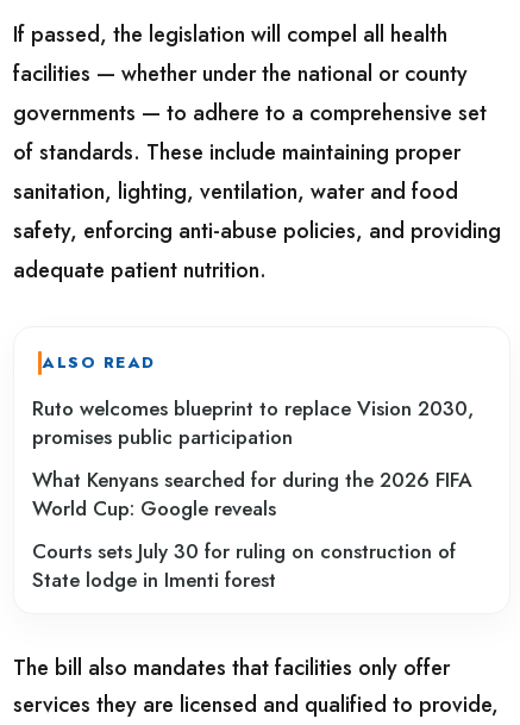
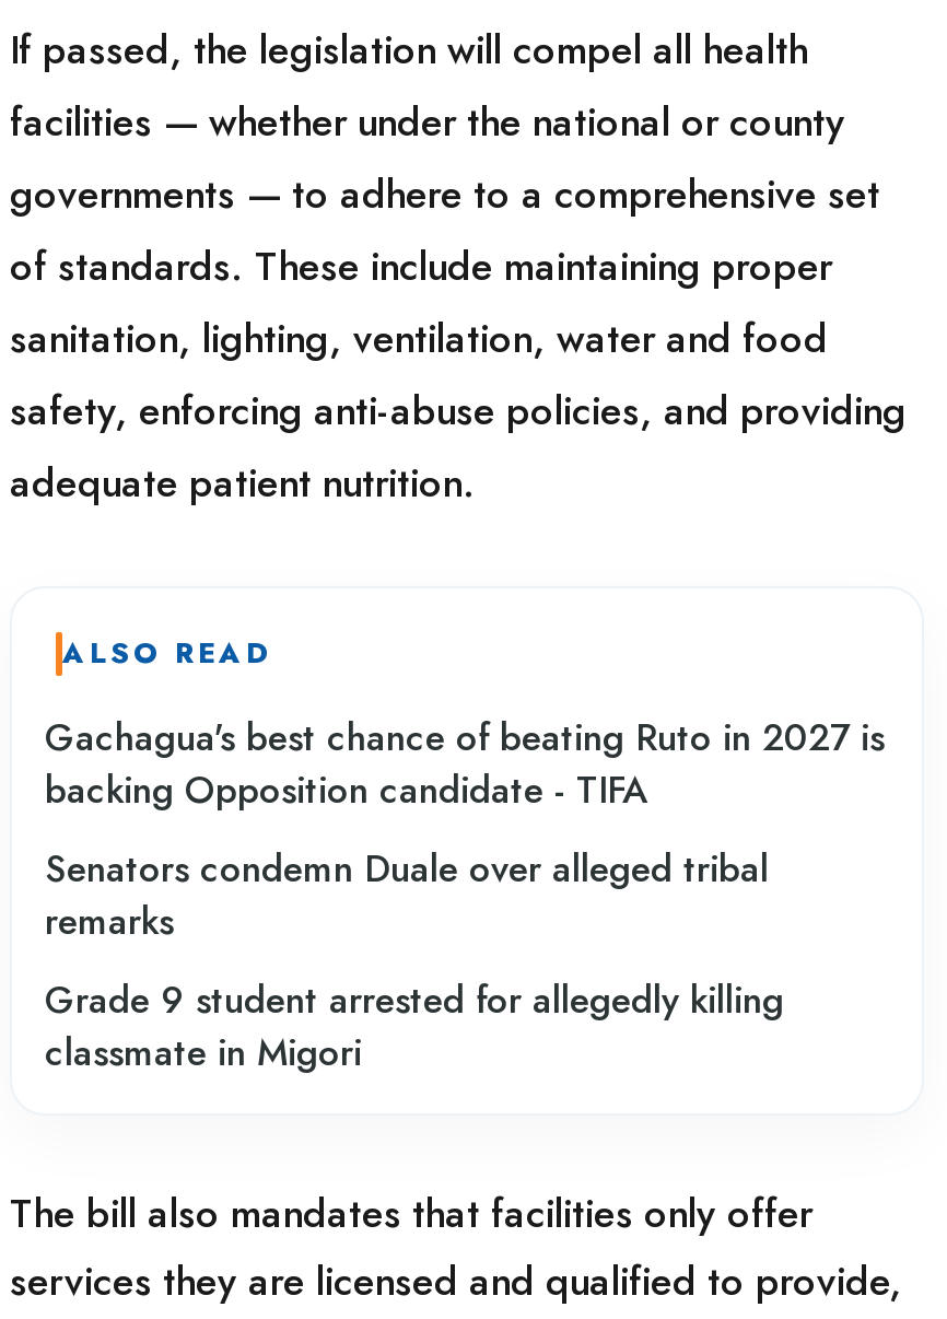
- Ruto welcomes blueprint to replace Vision 2030,
- promises public participation
+ Gachagua's best chance of beating Ruto in 2027 is
+ backing Opposition candidate - TIFA

- What Kenyans searched for during the 2026 FIFA
- World Cup: Google reveals
+ Senators condemn Duale over alleged tribal
+ remarks

- Courts sets July 30 for ruling on construction of
- State lodge in Imenti forest
+ Grade 9 student arrested for allegedly killing
+ classmate in Migori
